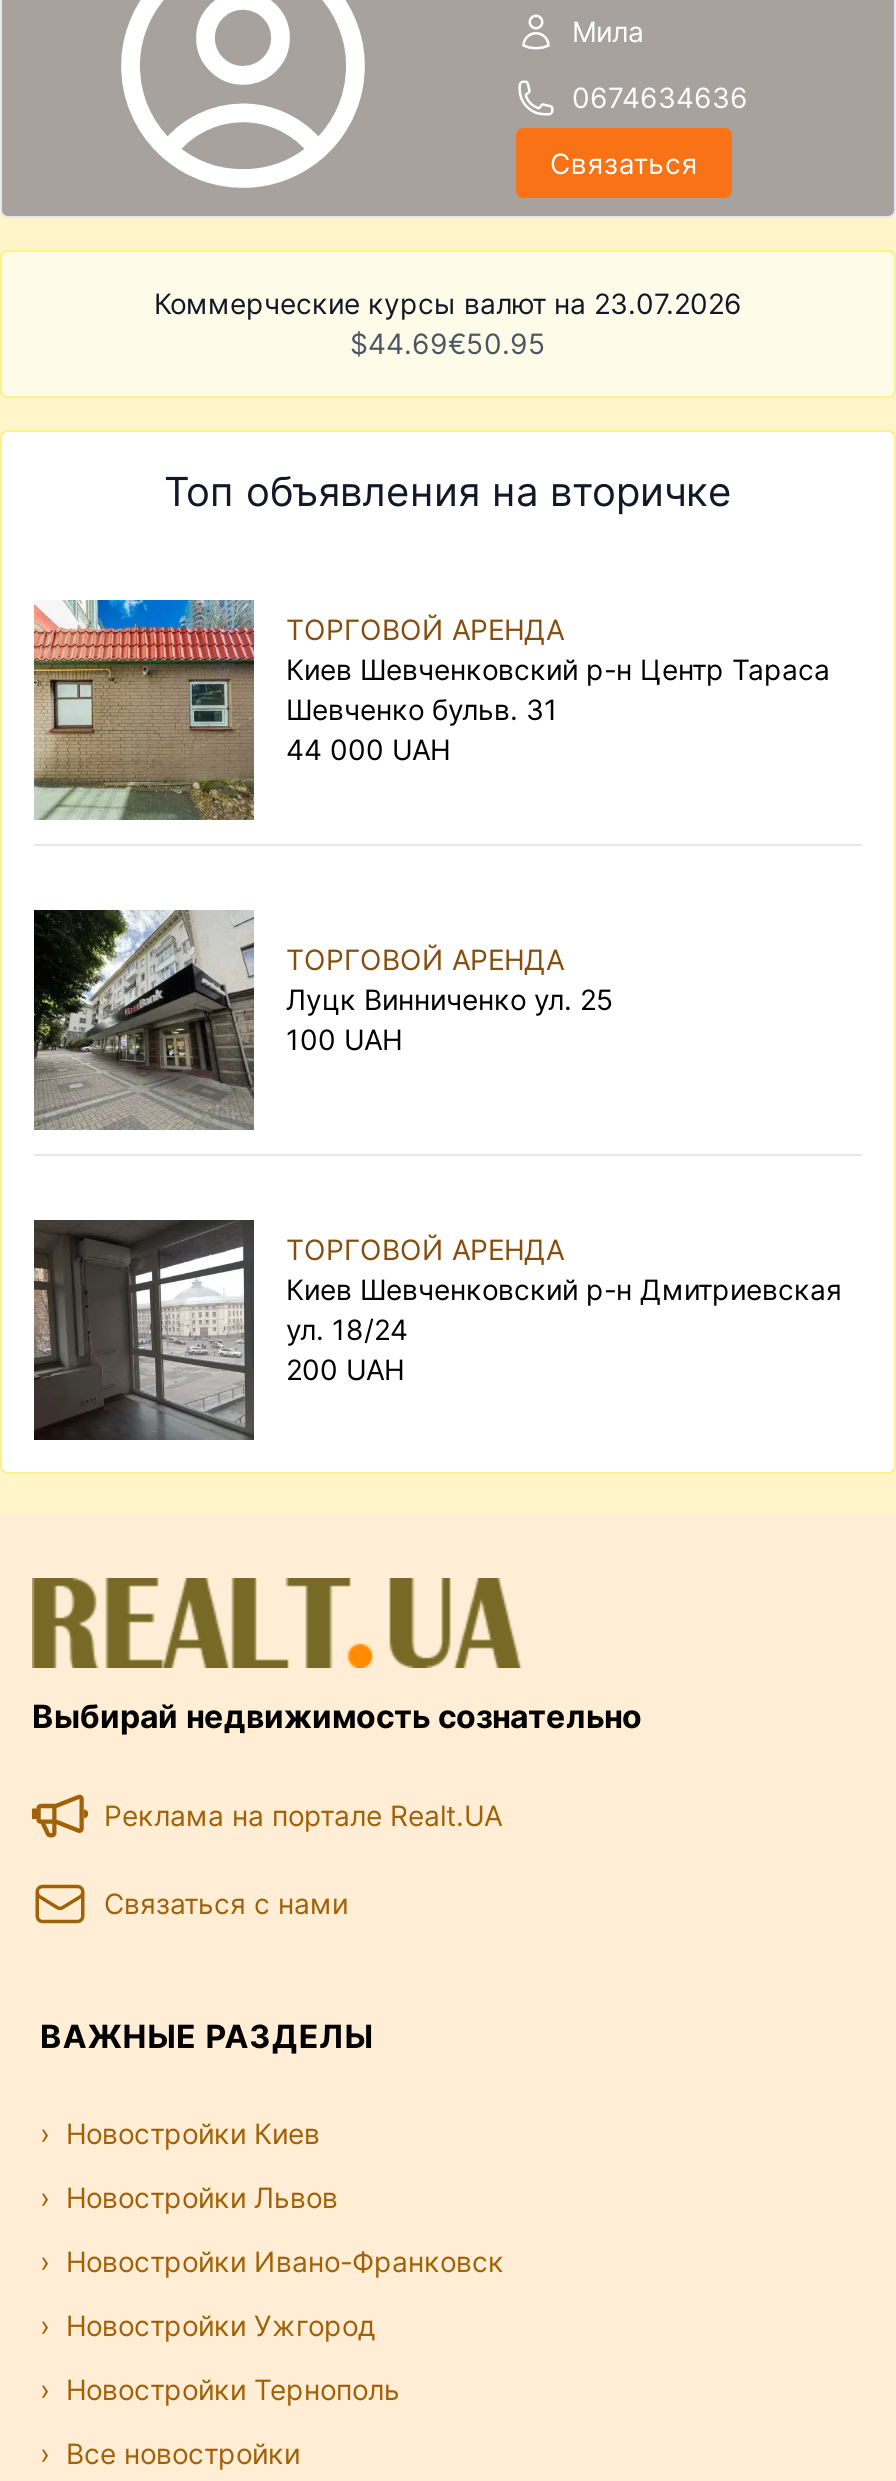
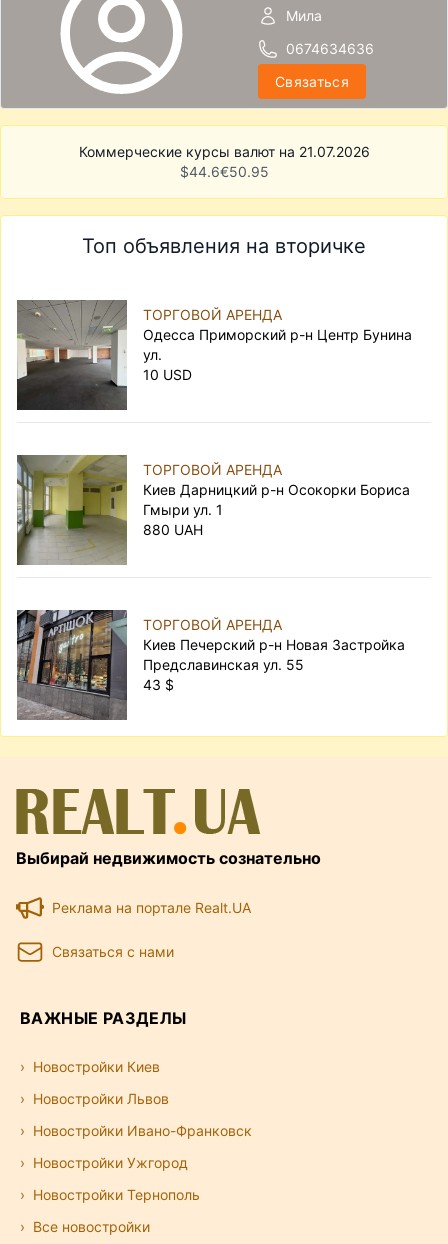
- Коммерческие курсы валют на 23.07.2026
+ Коммерческие курсы валют на 21.07.2026

- $44.69€50.95
+ $44.6€50.95

- [image]
- Киев Шевченковский р-н Центр Тараса
- Шевченко бульв. 31
- 44 000 UAH
+ [image]
+ Одесса Приморский р-н Центр Бунина
+ ул.
+ 10 USD

- [image]
- Луцк Винниченко ул. 25
- 100 UAH
+ [image]
+ Киев Дарницкий р-н Осокорки Бориса
+ Гмыри ул. 1
+ 880 UAH

- [image]
- Киев Шевченковский р-н Дмитриевская
- ул. 18/24
- 200 UAH
+ [image]
+ Киев Печерский р-н Новая Застройка
+ Предславинская ул. 55
+ 43 $
